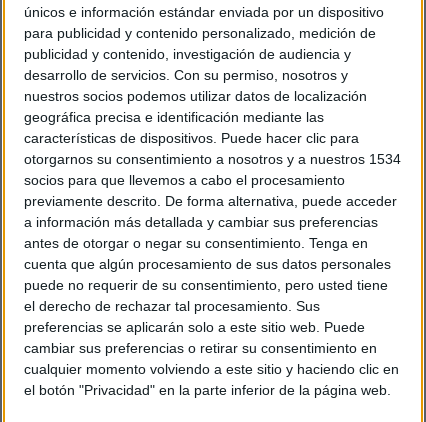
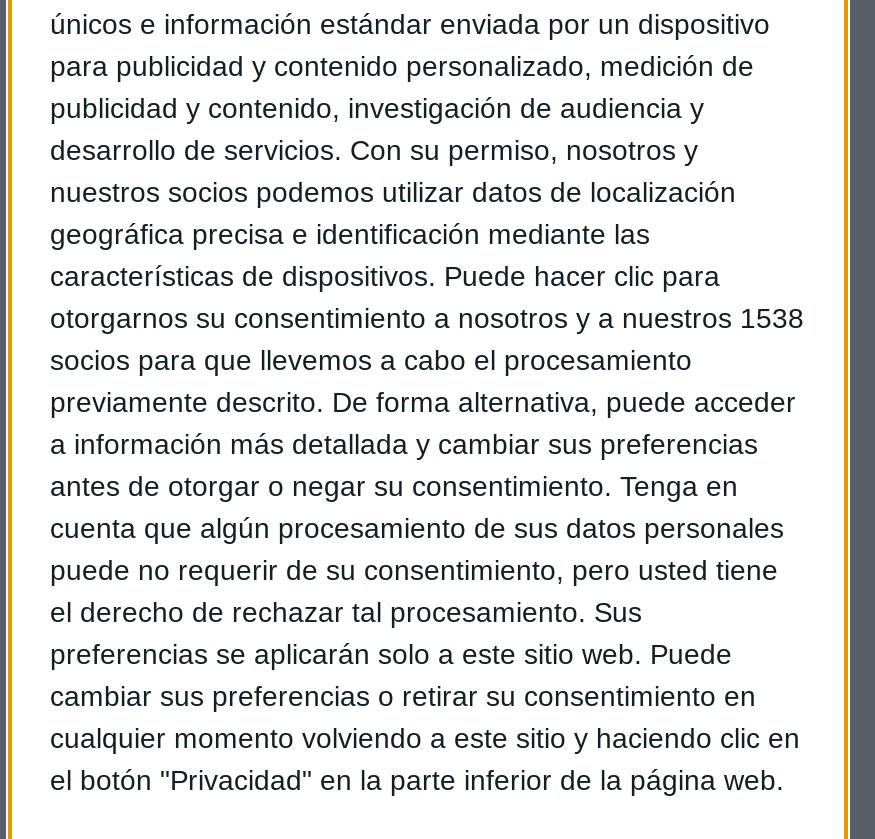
- otorgarnos su consentimiento a nosotros y a nuestros 1534
+ otorgarnos su consentimiento a nosotros y a nuestros 1538
